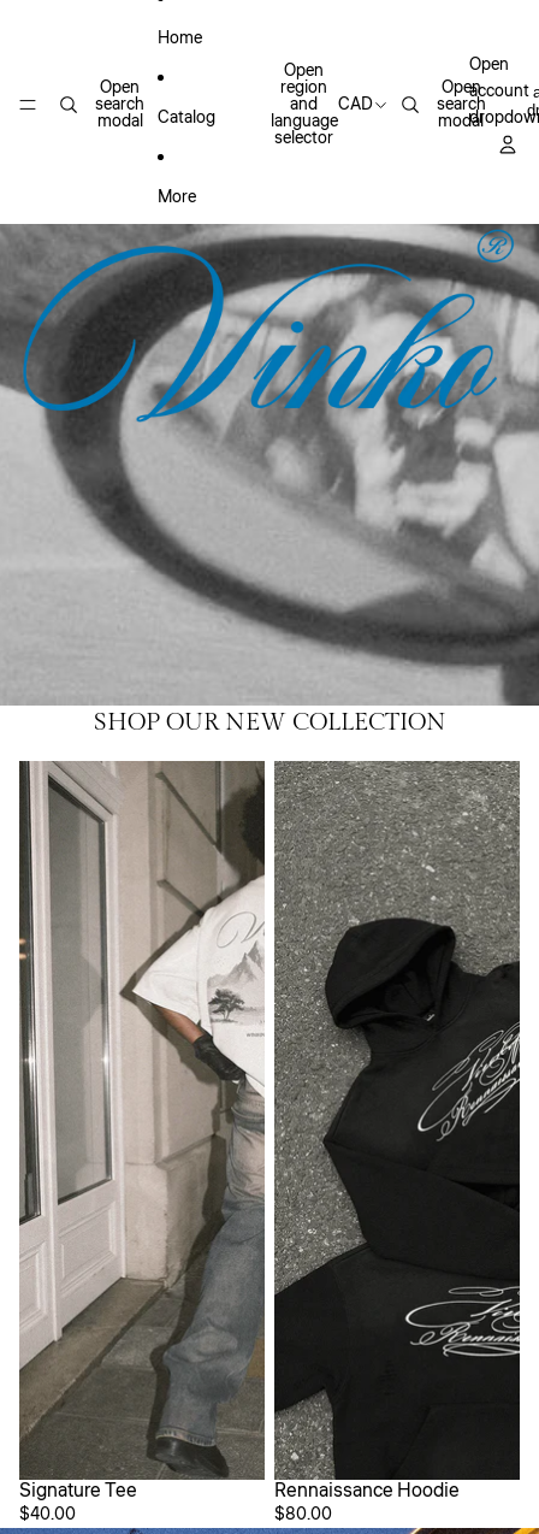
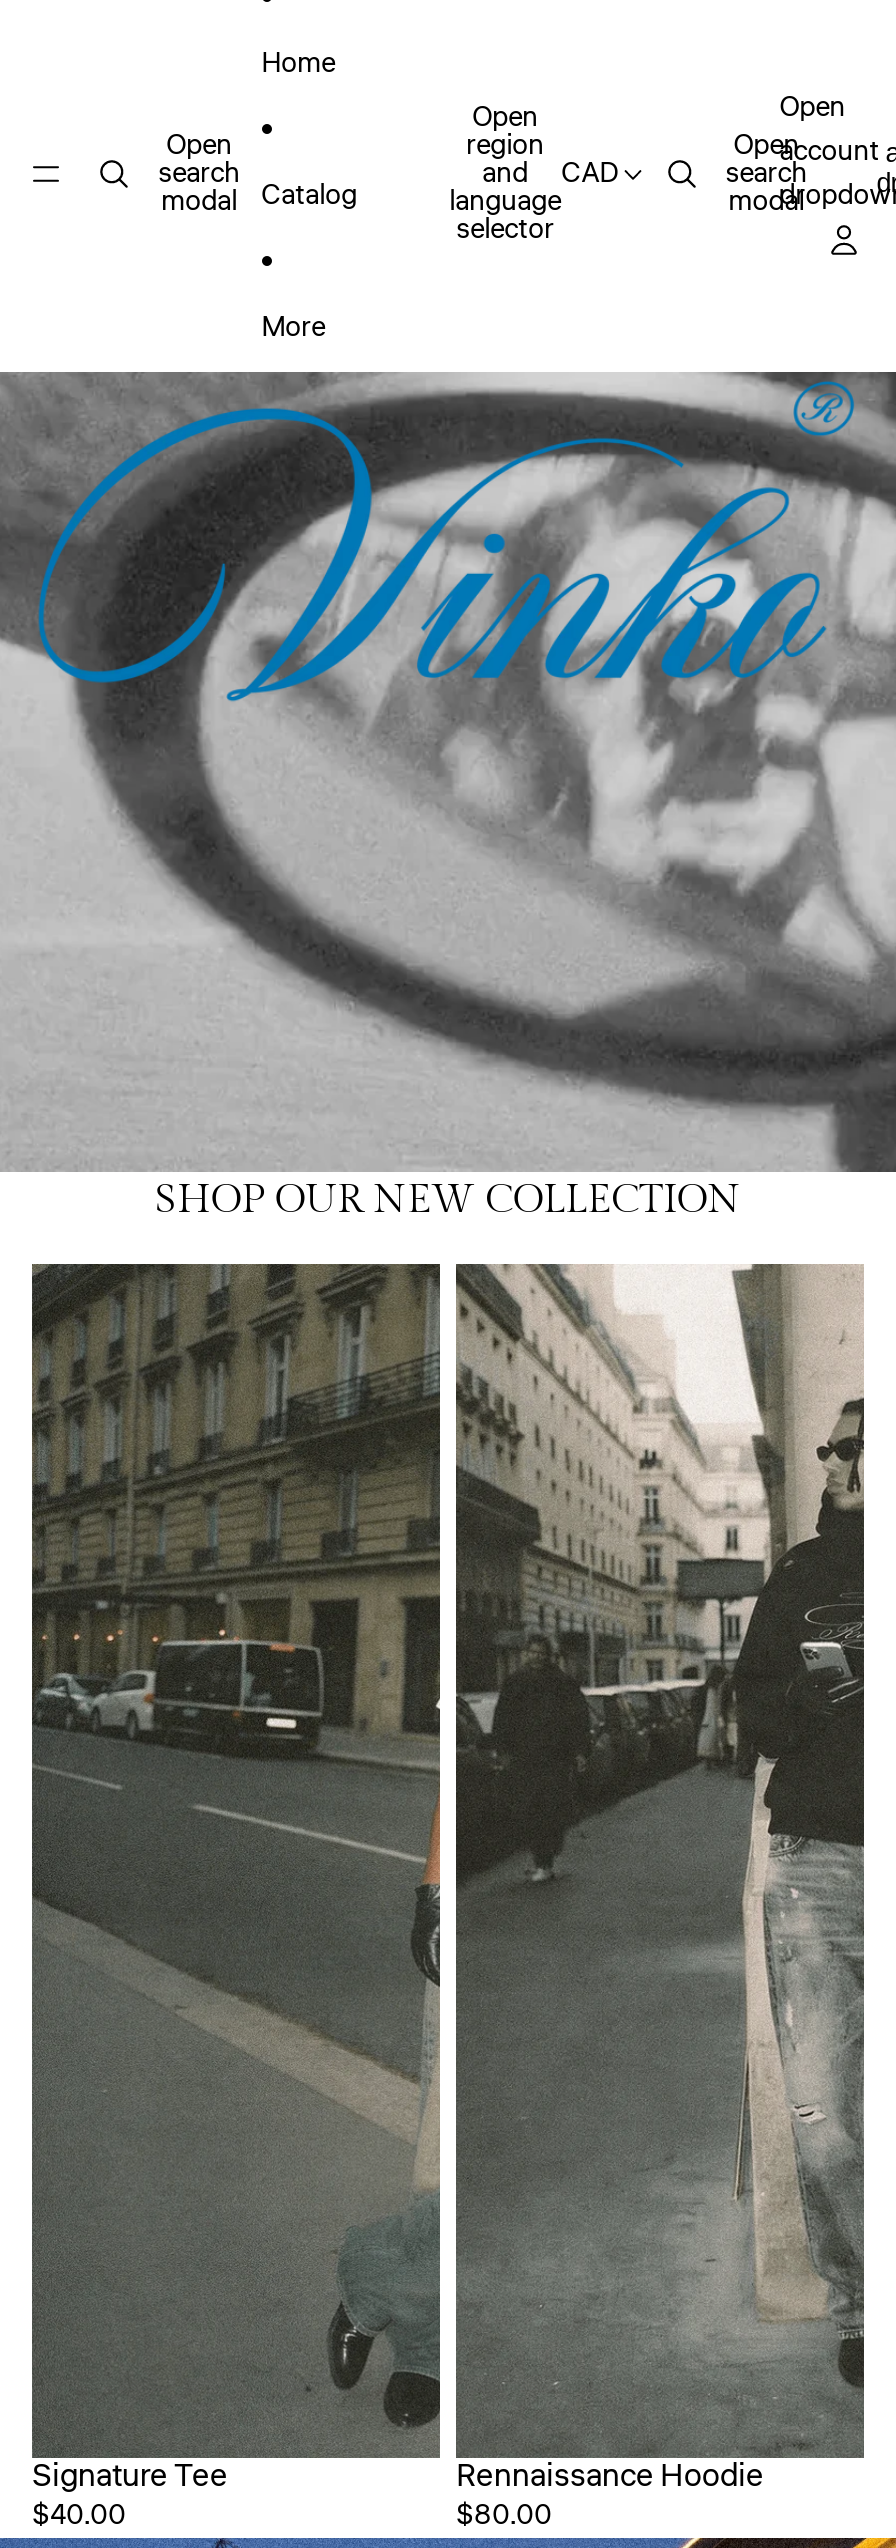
- [image]
+ [image]

- [image]
+ [image]
